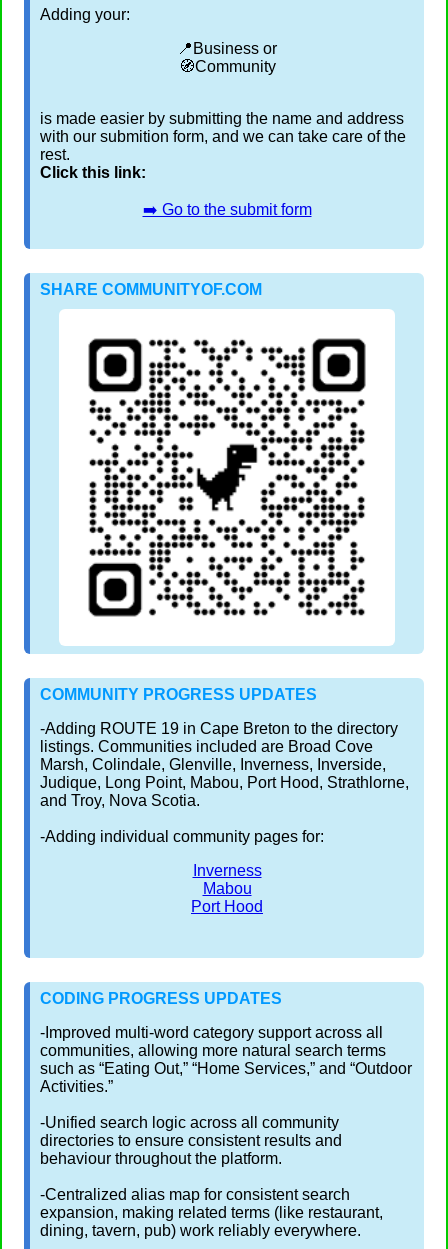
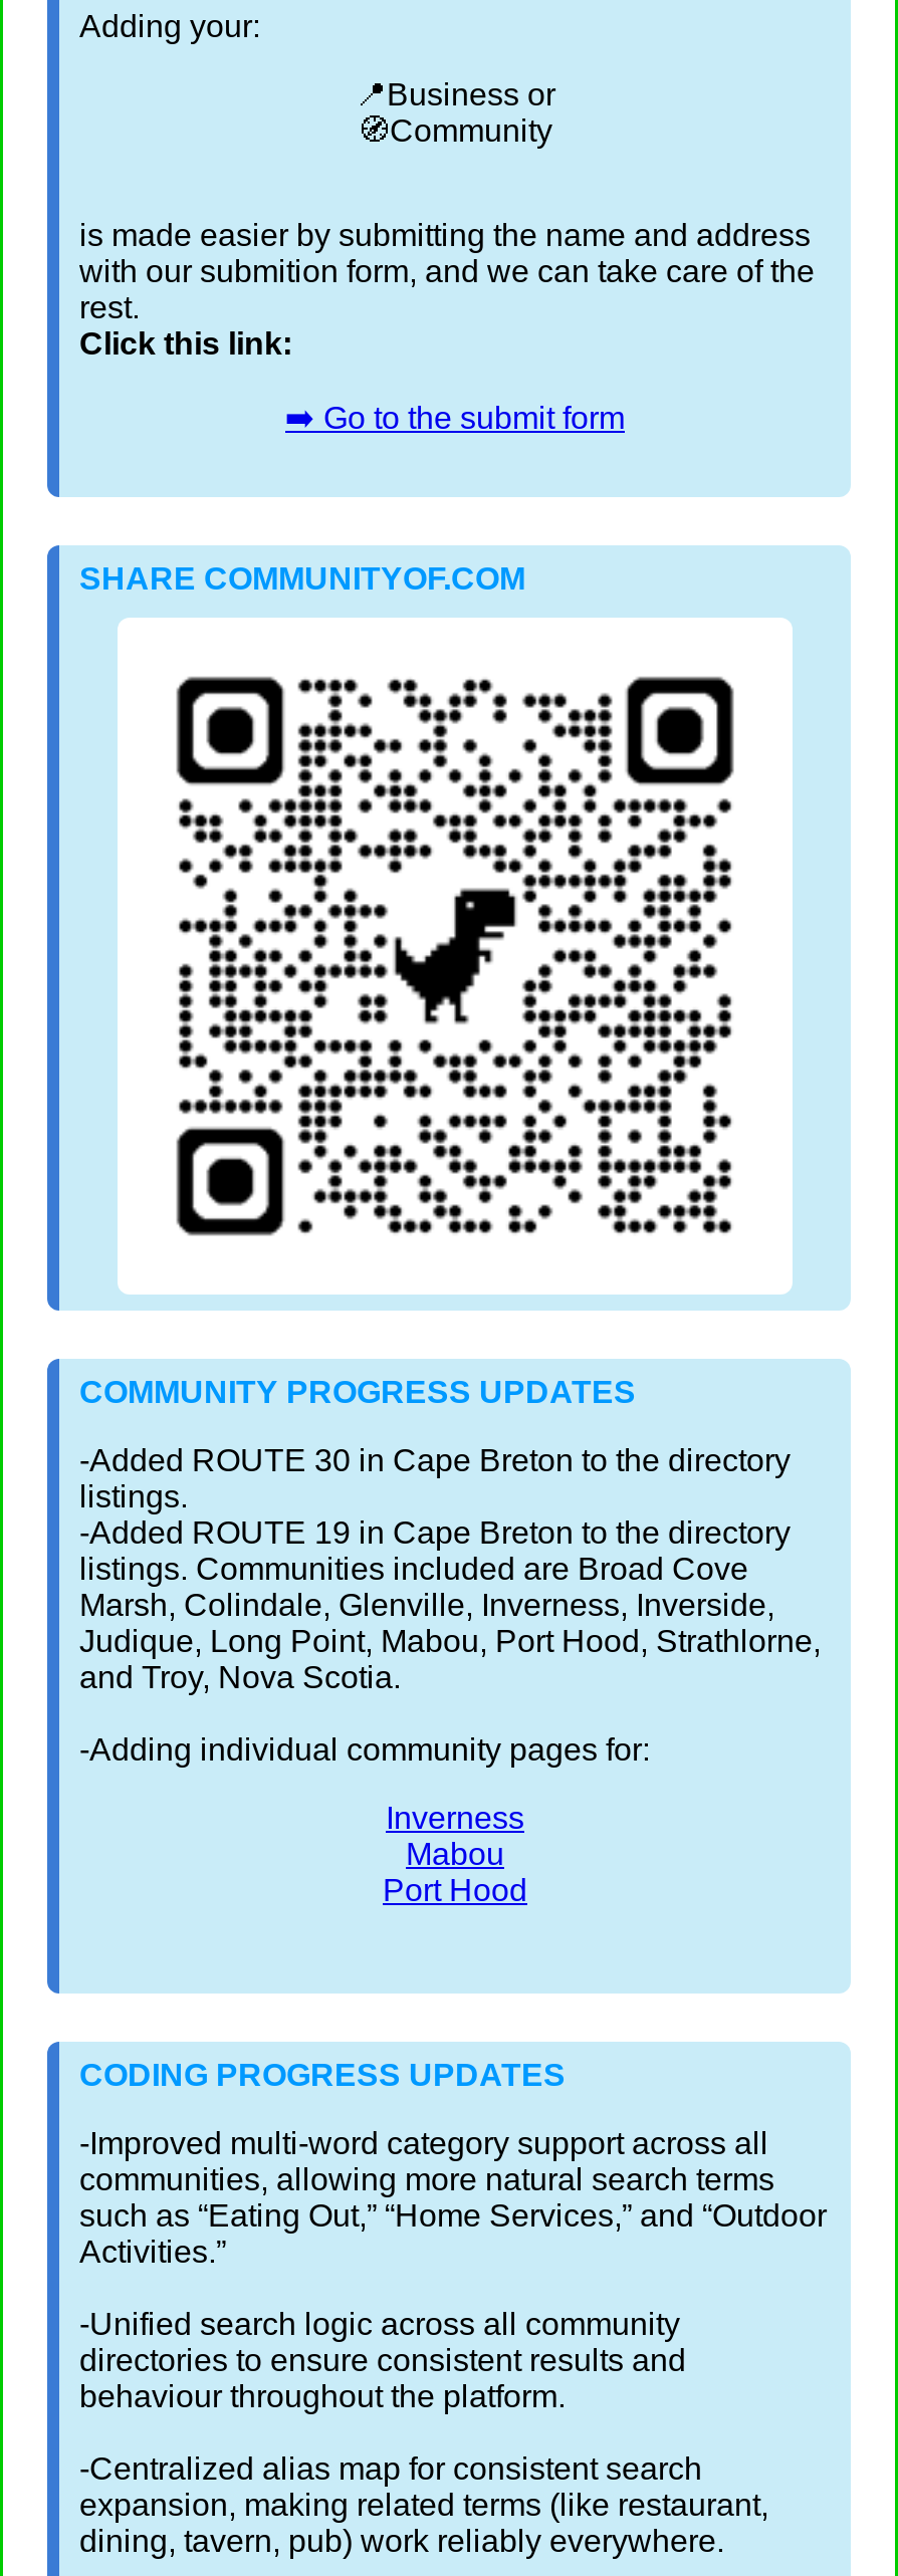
- -Adding ROUTE 19 in Cape Breton to the directory
+ -Added ROUTE 30 in Cape Breton to the directory
+ listings.
+ -Added ROUTE 19 in Cape Breton to the directory
